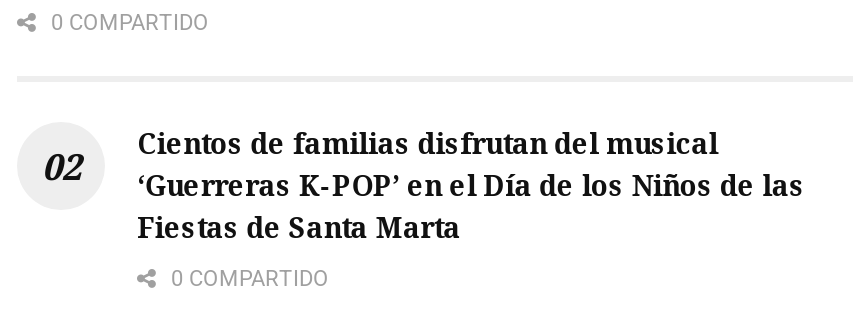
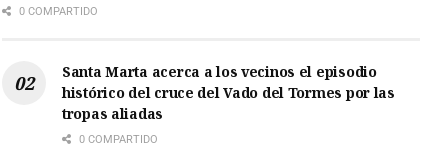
- Cientos de familias disfrutan del musical
- ‘Guerreras K-POP’ en el Día de los Niños de las
- Fiestas de Santa Marta
+ Santa Marta acerca a los vecinos el episodio
+ histórico del cruce del Vado del Tormes por las
+ tropas aliadas
